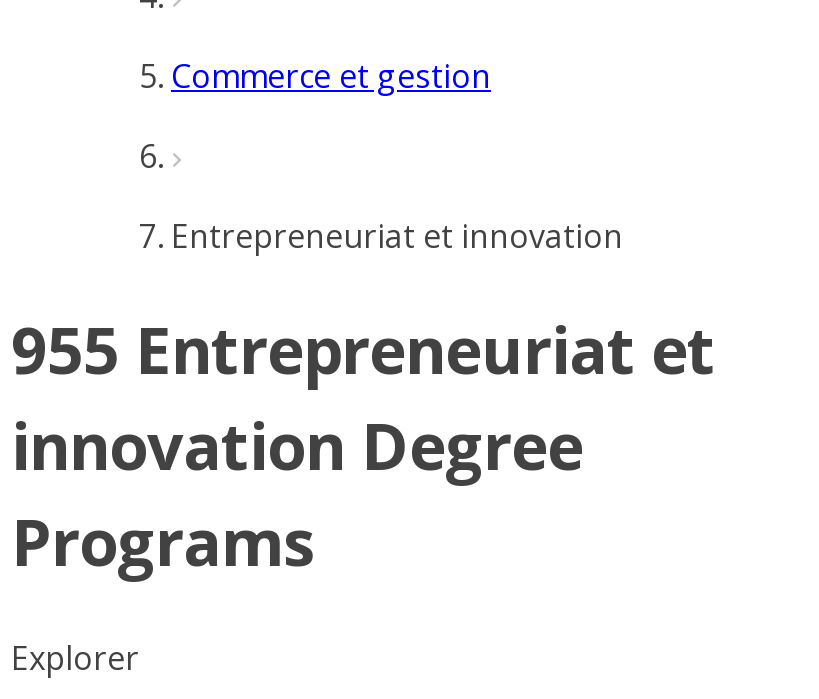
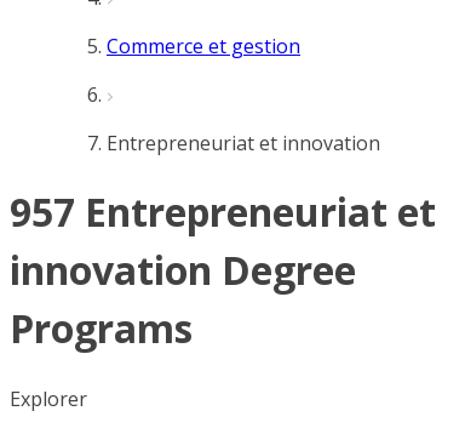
- 955 Entrepreneuriat et
+ 957 Entrepreneuriat et
